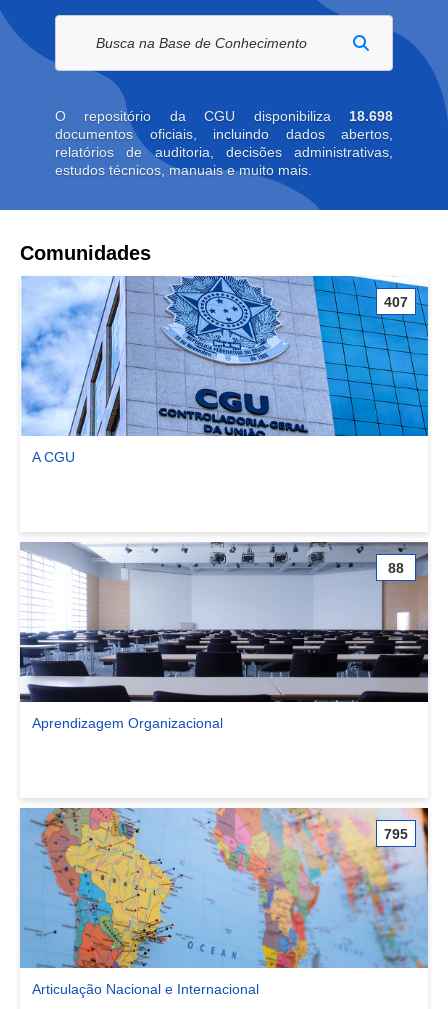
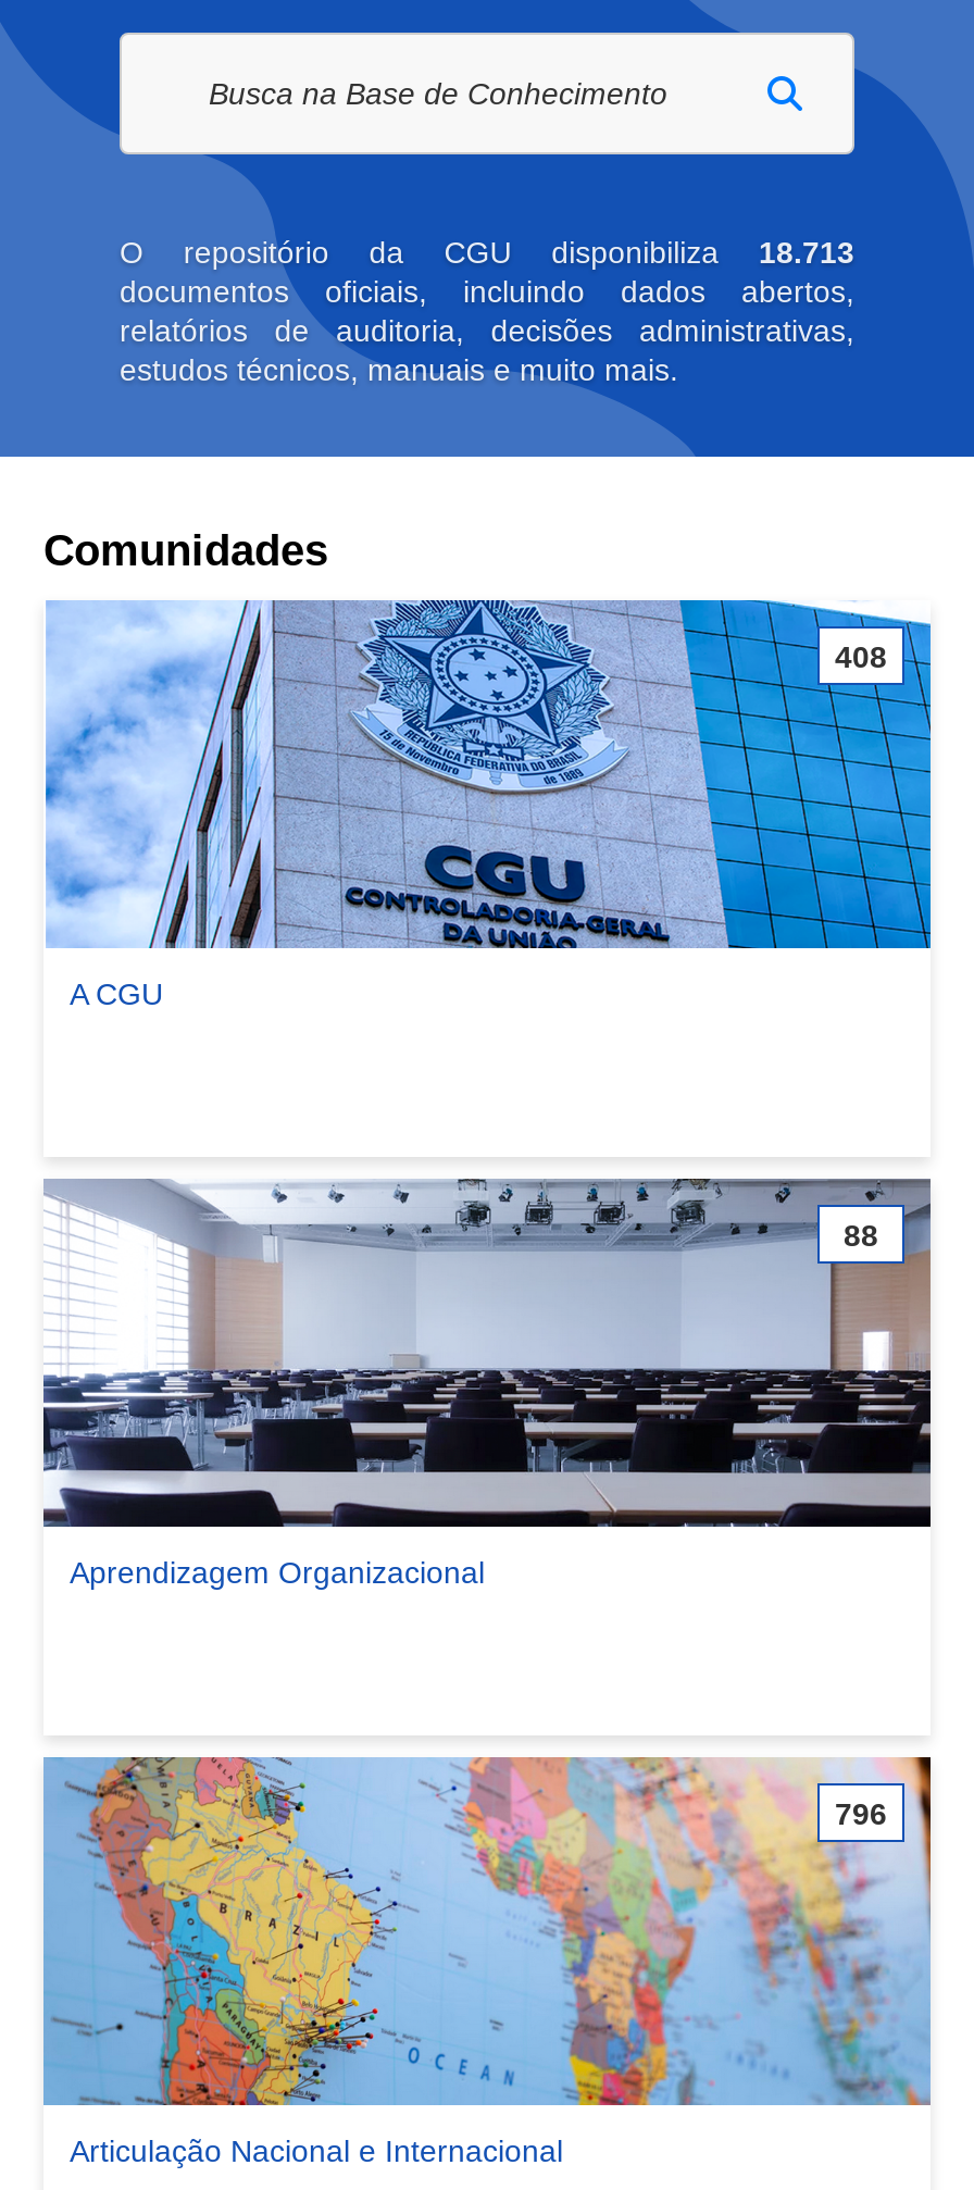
- O repositório da CGU disponibiliza 18.698
+ O repositório da CGU disponibiliza 18.713

- 407
+ 408

- 795
+ 796
